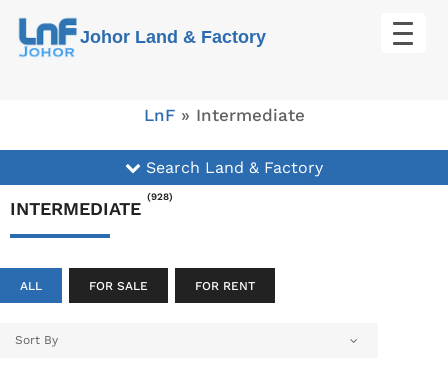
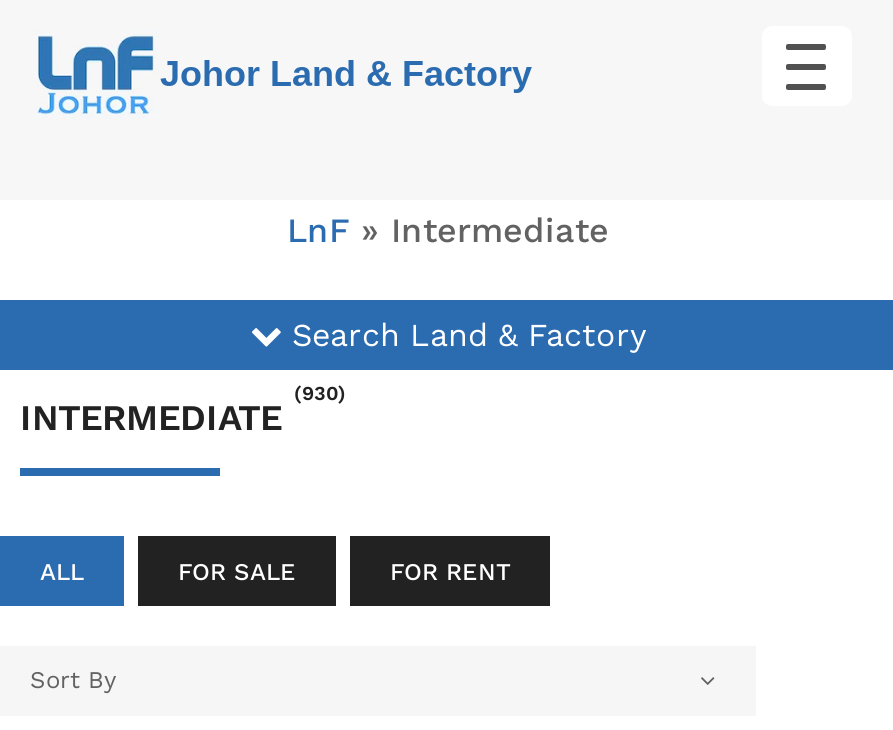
- (928)
+ (930)
